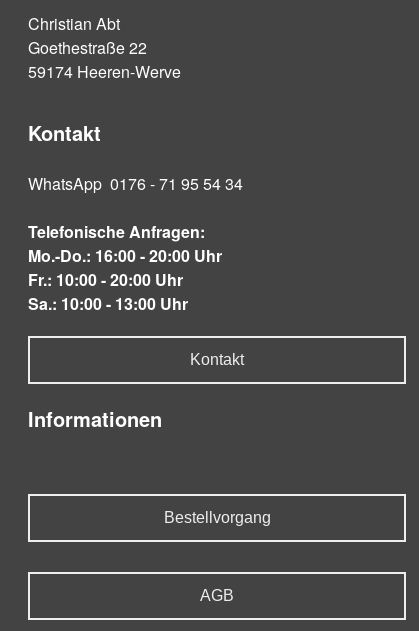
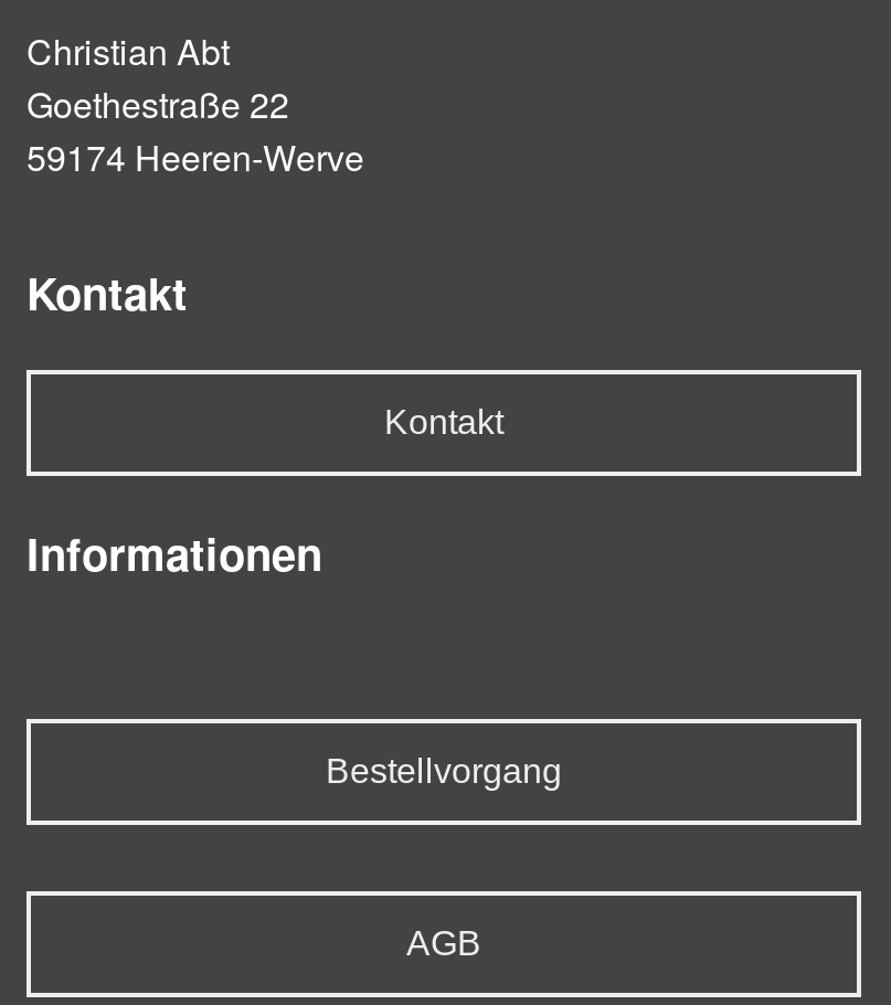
- WhatsApp 0176 - 71 95 54 34
- Telefonische Anfragen:
- Mo.-Do.: 16:00 - 20:00 Uhr
- Fr.: 10:00 - 20:00 Uhr
- Sa.: 10:00 - 13:00 Uhr
